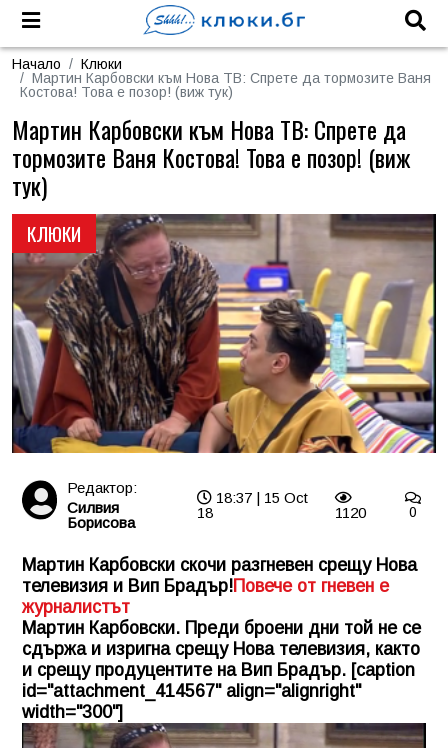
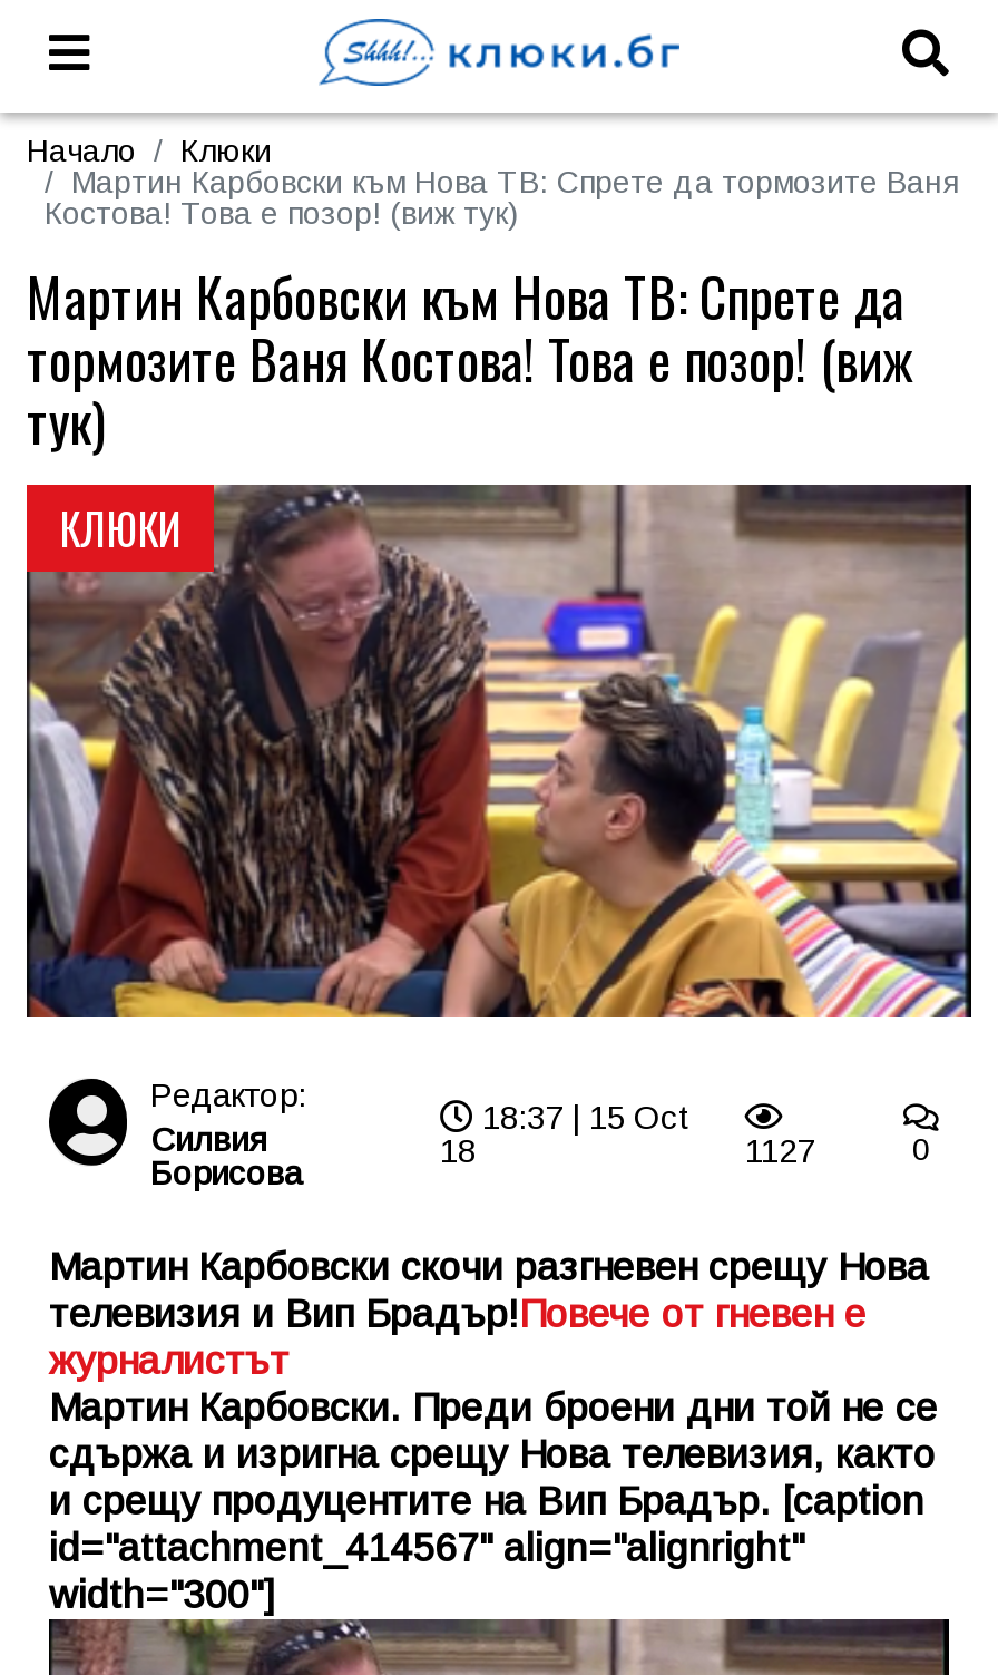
- 1120
+ 1127
